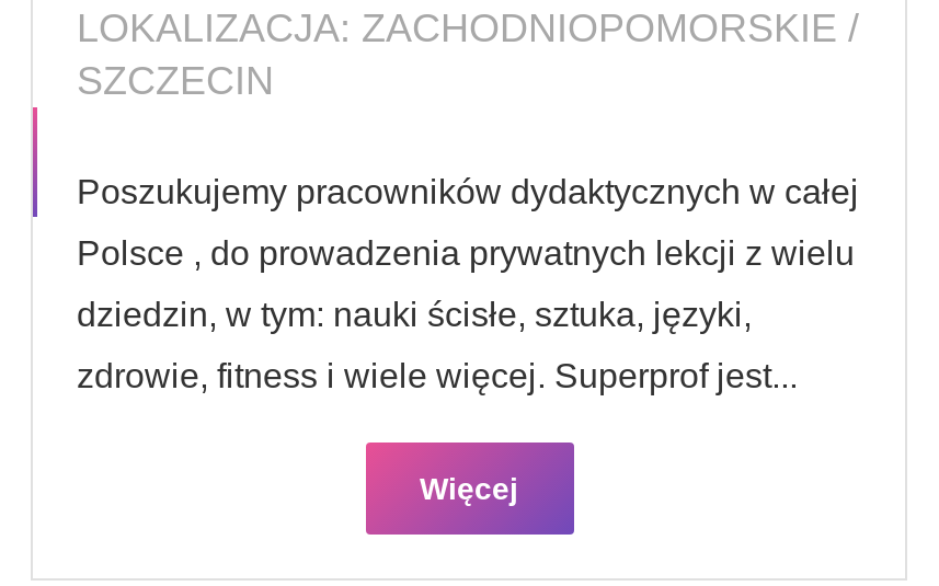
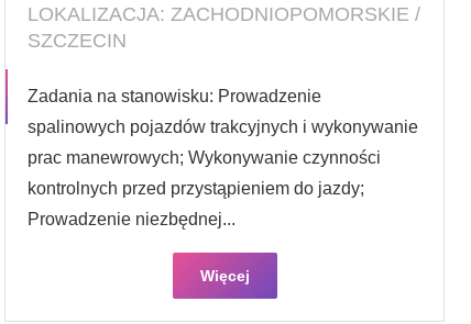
- Poszukujemy pracowników dydaktycznych w całej
- Polsce , do prowadzenia prywatnych lekcji z wielu
- dziedzin, w tym: nauki ścisłe, sztuka, języki,
- zdrowie, fitness i wiele więcej. Superprof jest...
+ Zadania na stanowisku: Prowadzenie
+ spalinowych pojazdów trakcyjnych i wykonywanie
+ prac manewrowych; Wykonywanie czynności
+ kontrolnych przed przystąpieniem do jazdy;
+ Prowadzenie niezbędnej...
